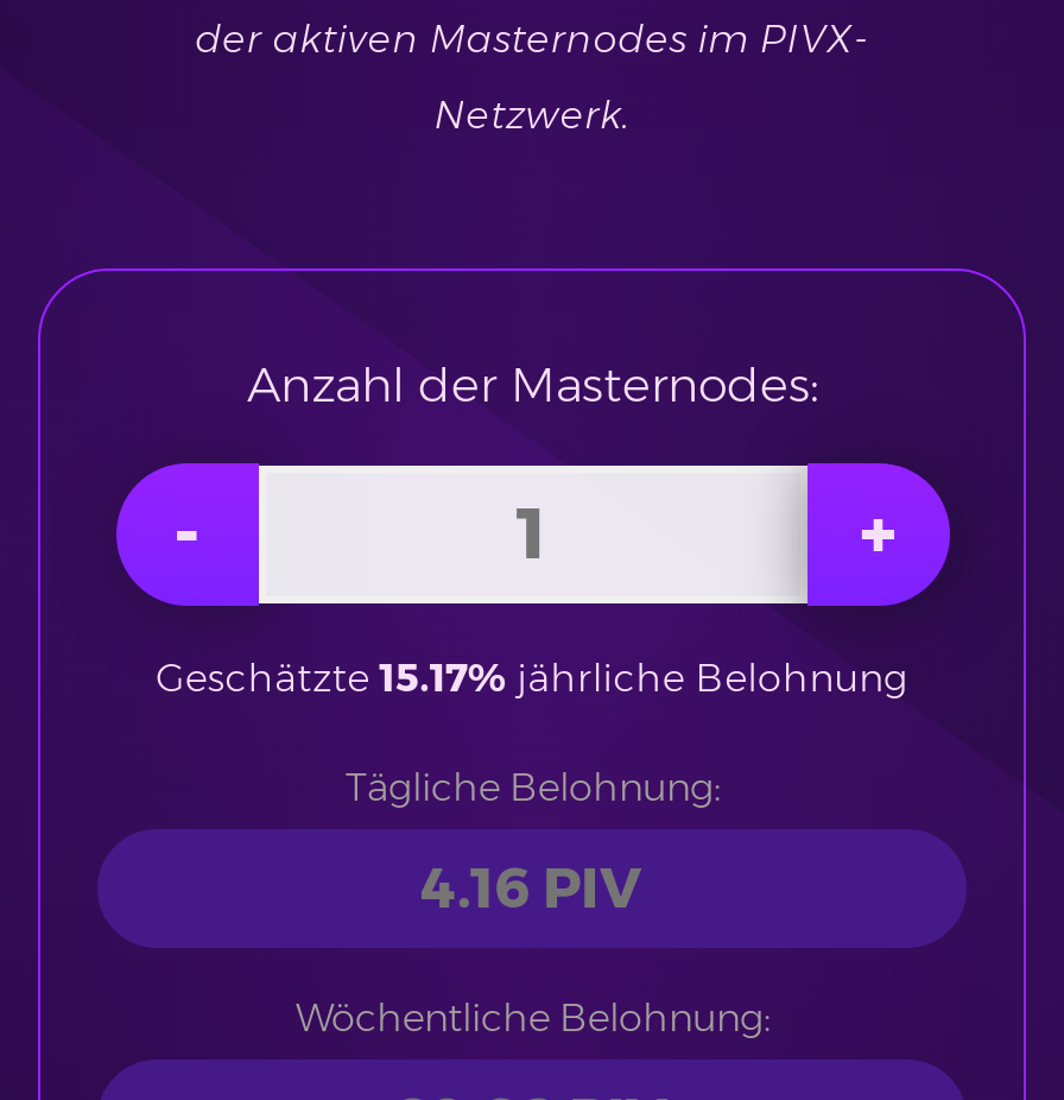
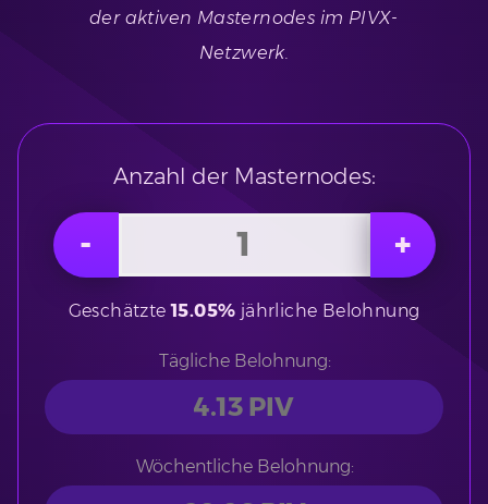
- Geschätzte 15.17% jährliche Belohnung
+ Geschätzte 15.05% jährliche Belohnung
